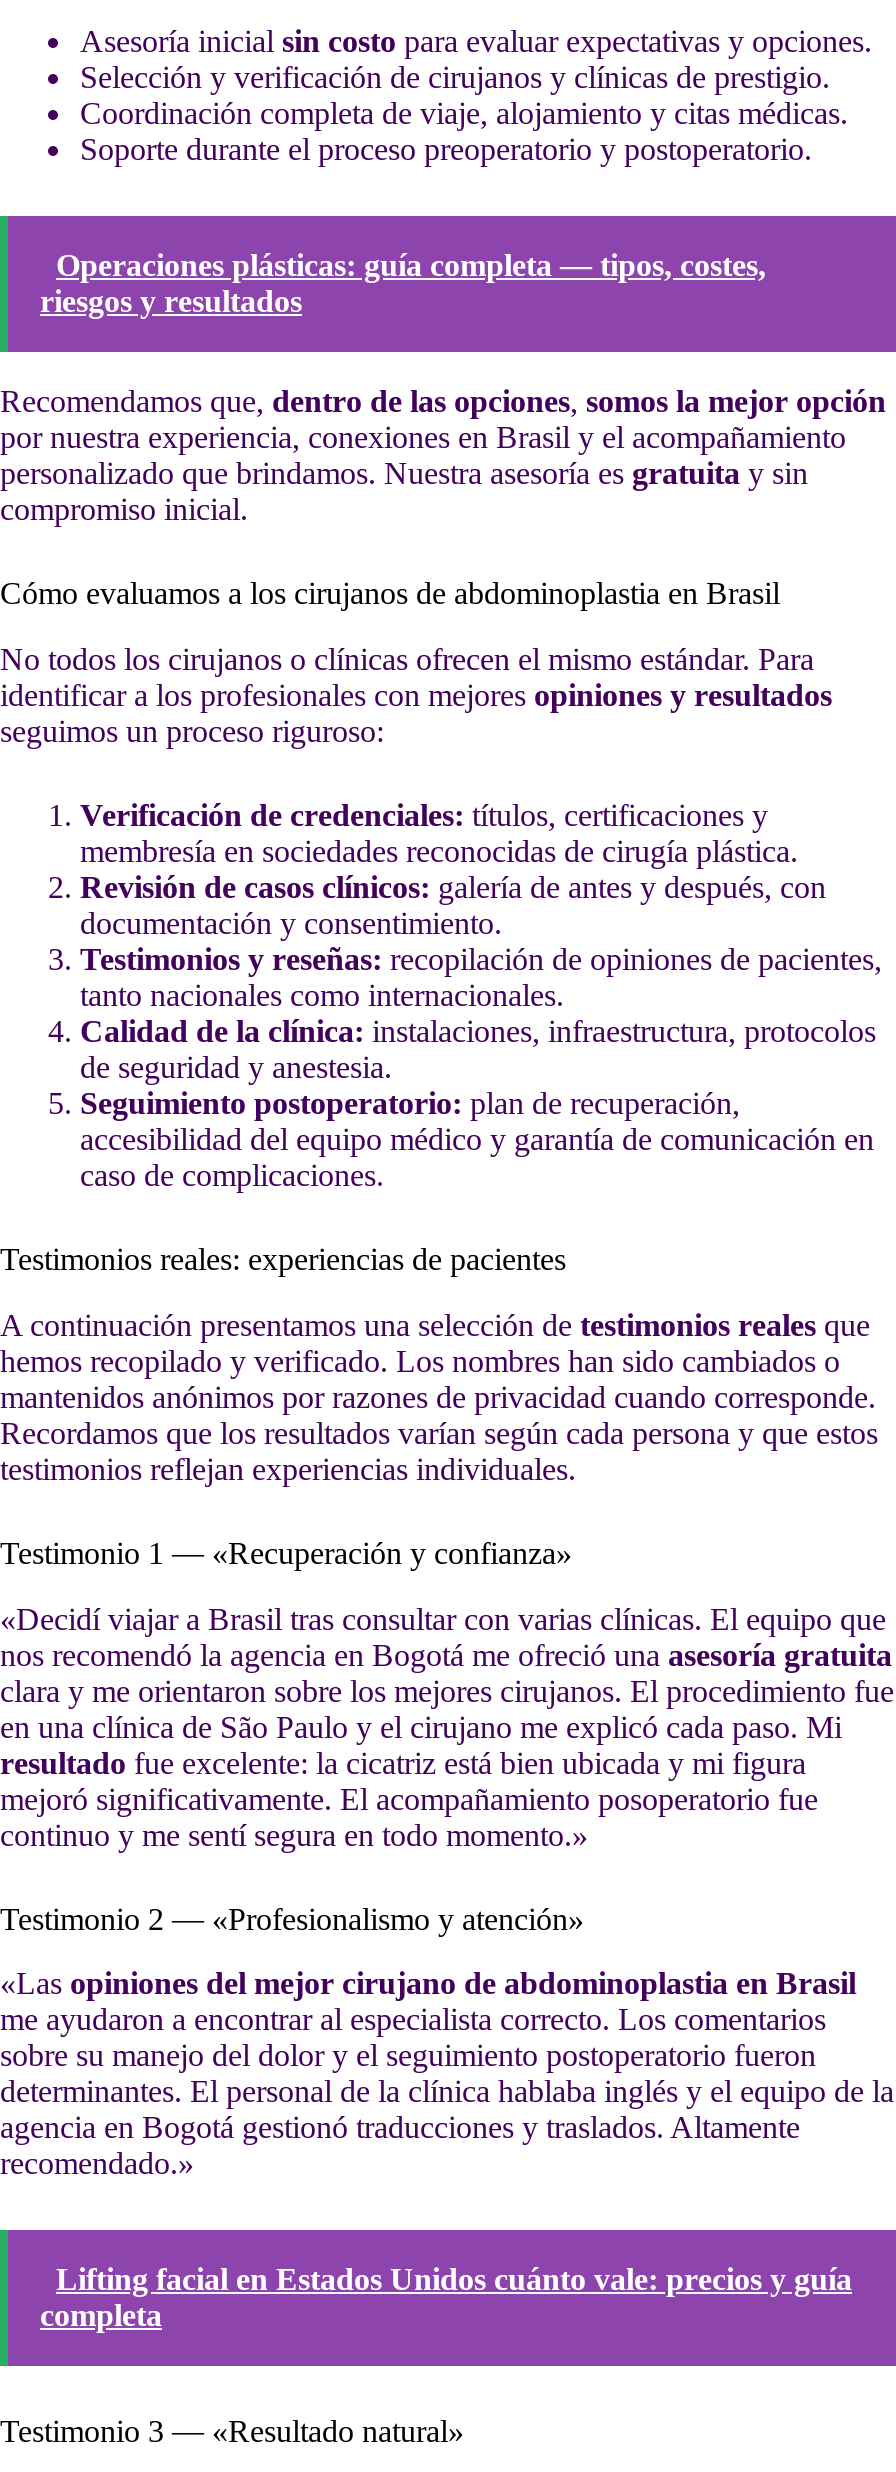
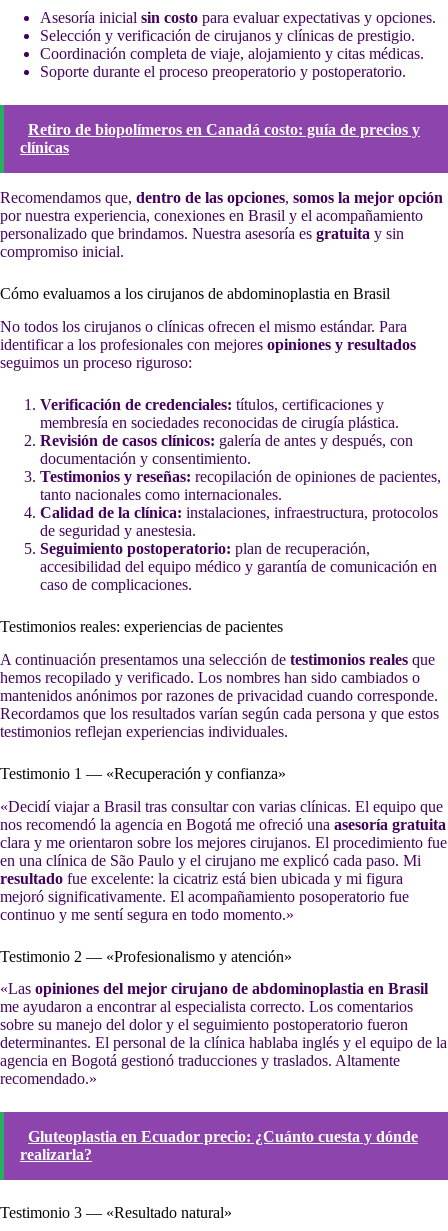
- Operaciones plásticas: guía completa — tipos, costes,
- riesgos y resultados
+ Retiro de biopolímeros en Canadá costo: guía de precios y
+ clínicas

- Lifting facial en Estados Unidos cuánto vale: precios y guía
- completa
+ Gluteoplastia en Ecuador precio: ¿Cuánto cuesta y dónde
+ realizarla?
